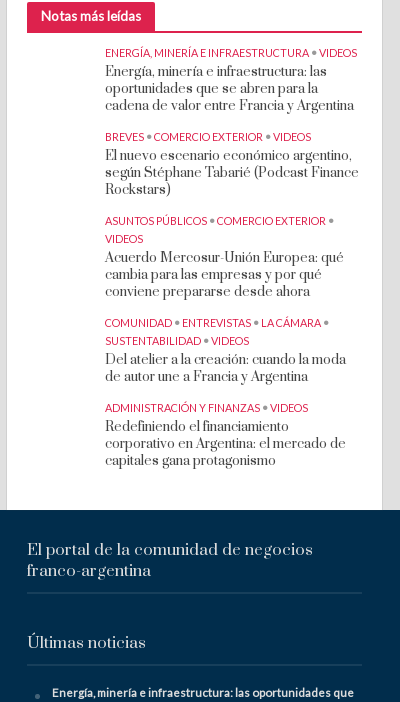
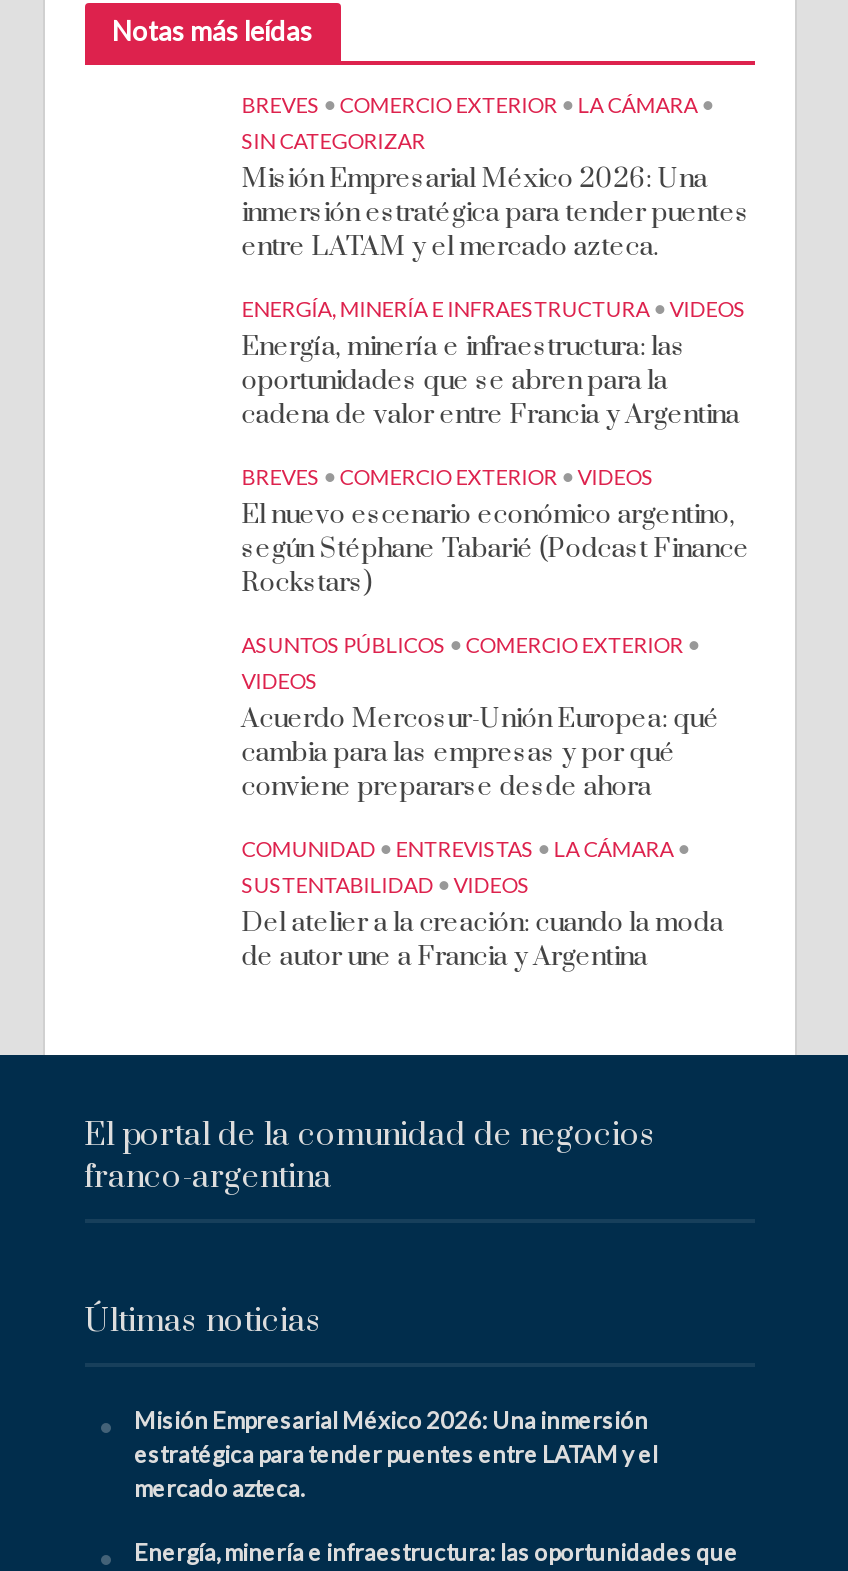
+ BREVES • COMERCIO EXTERIOR • LA CÁMARA •
+ SIN CATEGORIZAR
+ Misión Empresarial México 2026: Una
+ inmersión estratégica para tender puentes
+ entre LATAM y el mercado azteca.

moved down: ENERGÍA, MINERÍA E INFRAESTRUCTURA • VIDEOS | Energía, minería e infraestructura: las | oportunidades que se abren para la | ... | Del atelier a la creación: cuando la moda | de autor une a Francia y Argentina

- ADMINISTRACIÓN Y FINANZAS • VIDEOS
- Redefiniendo el financiamiento
- corporativo en Argentina: el mercado de
- capitales gana protagonismo

+ Misión Empresarial México 2026: Una inmersión
+ estratégica para tender puentes entre LATAM y el
+ mercado azteca.
